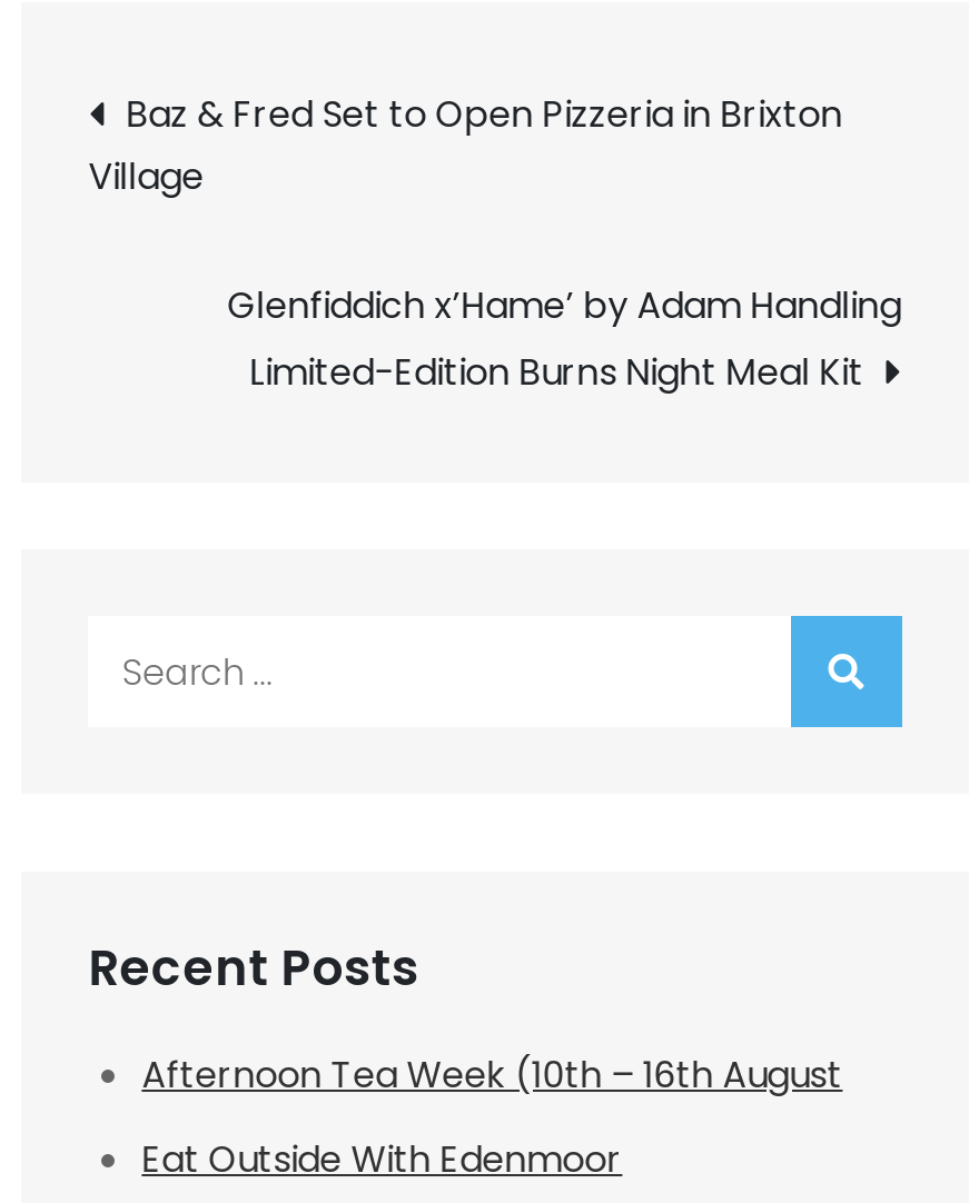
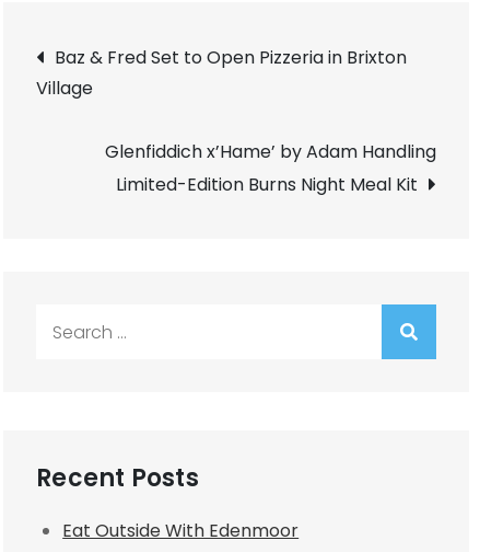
- Afternoon Tea Week (10th – 16th August
